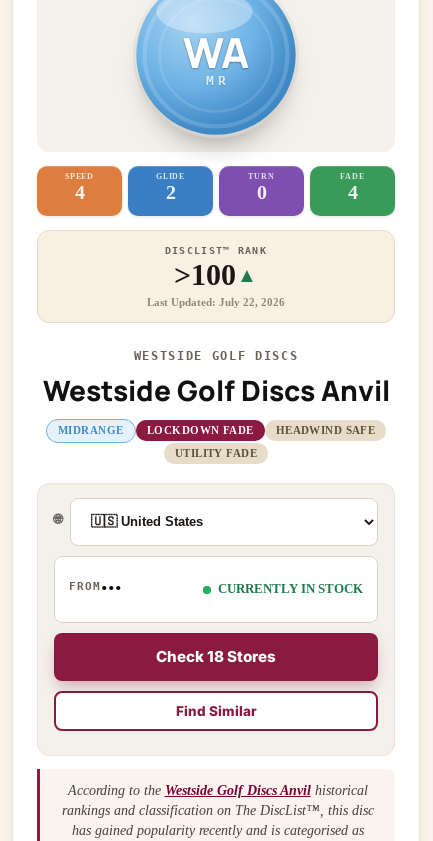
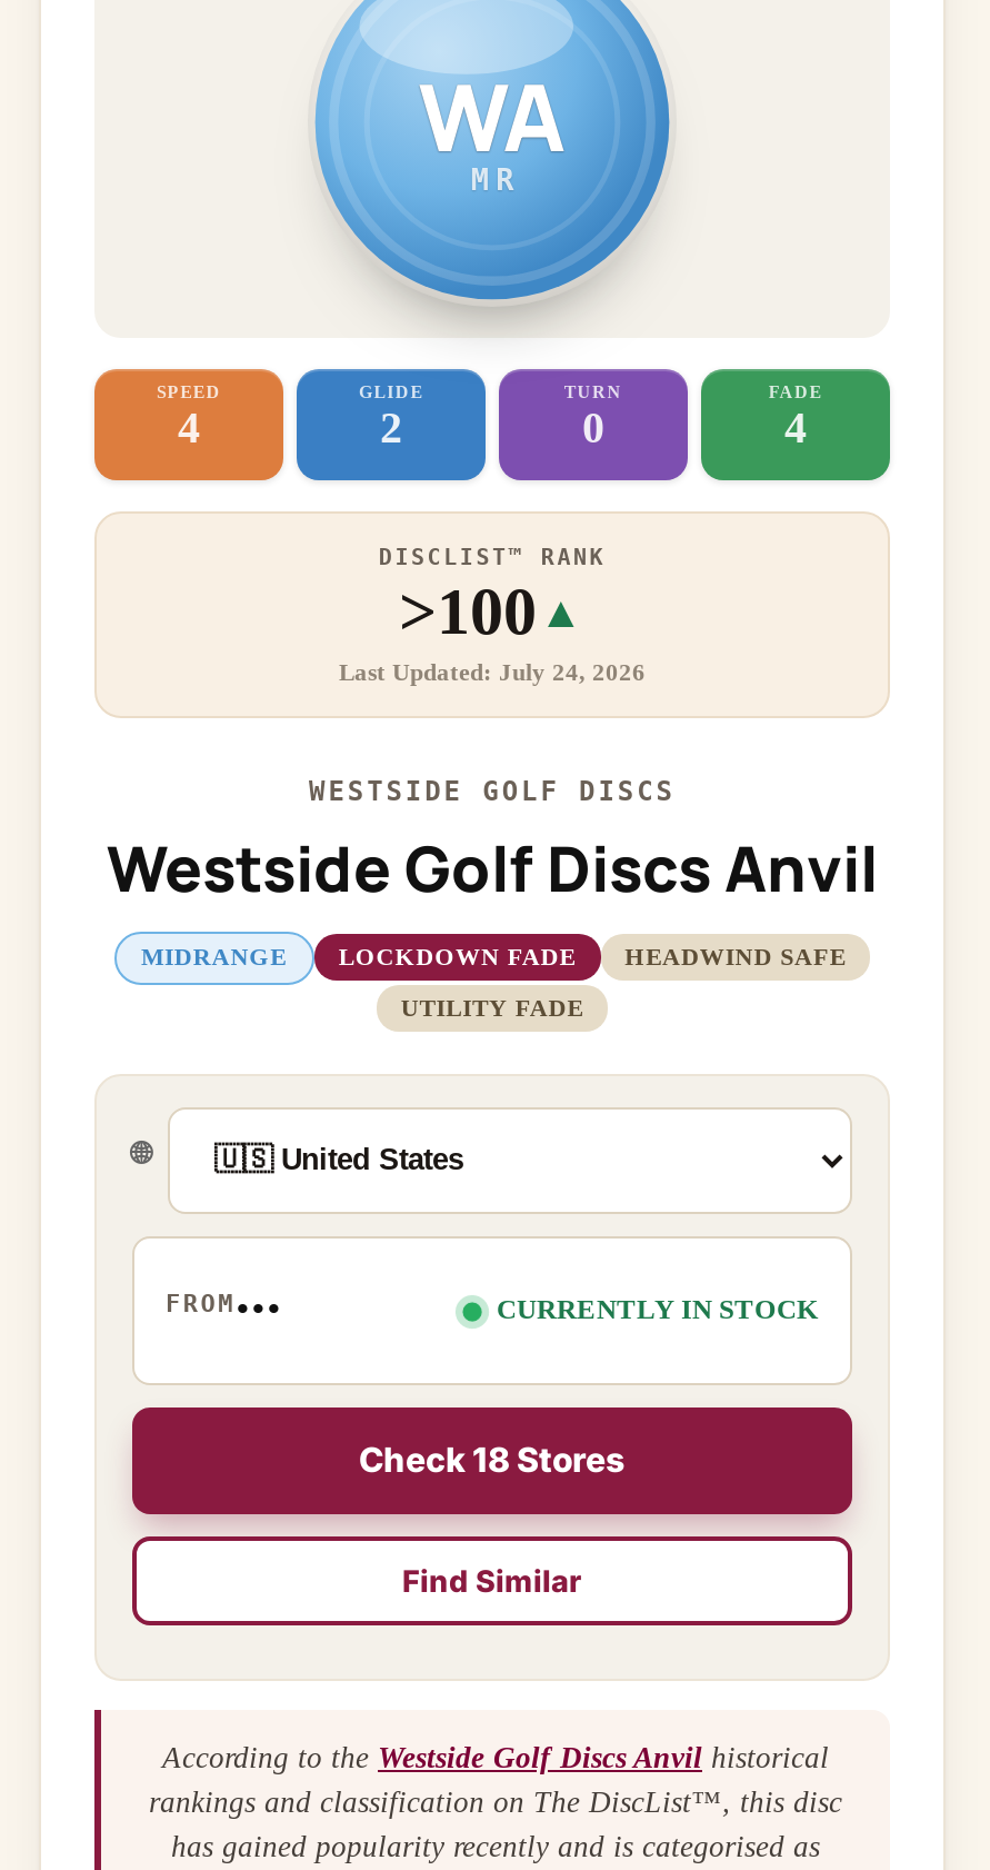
- Last Updated: July 22, 2026
+ Last Updated: July 24, 2026
